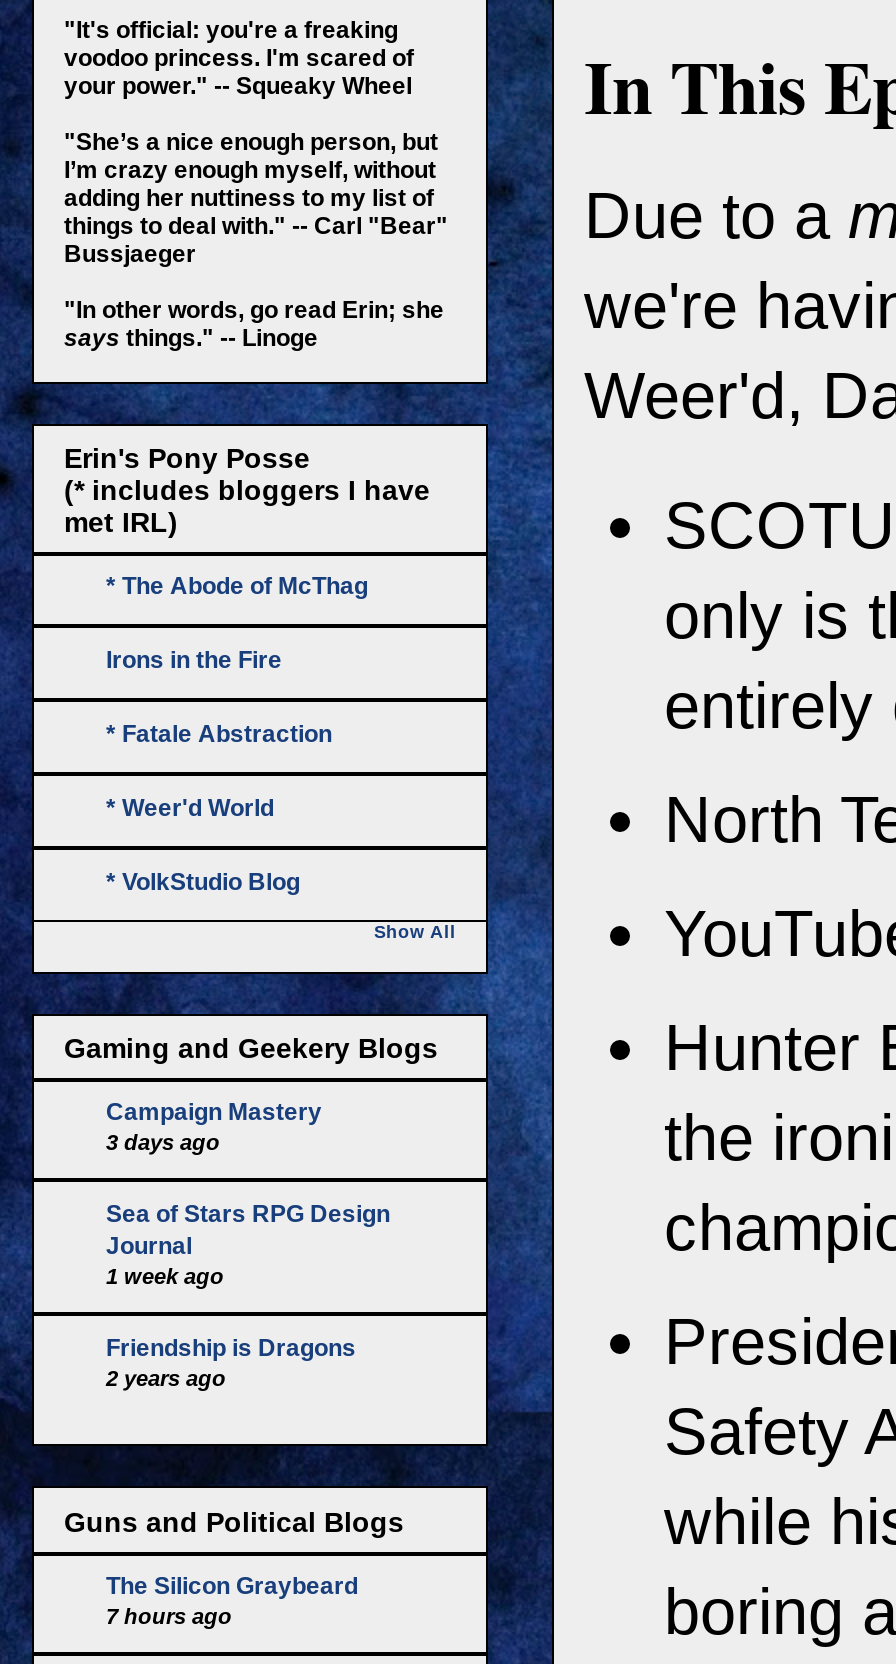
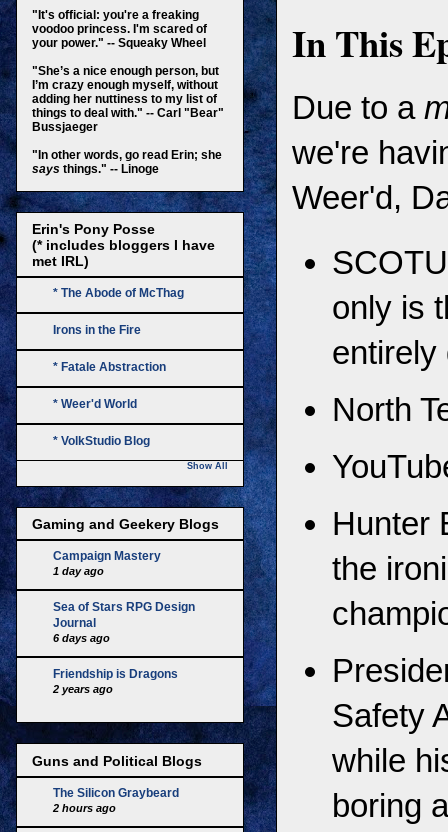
- 3 days ago
+ 1 day ago

- 1 week ago
+ 6 days ago

- 7 hours ago
+ 2 hours ago
